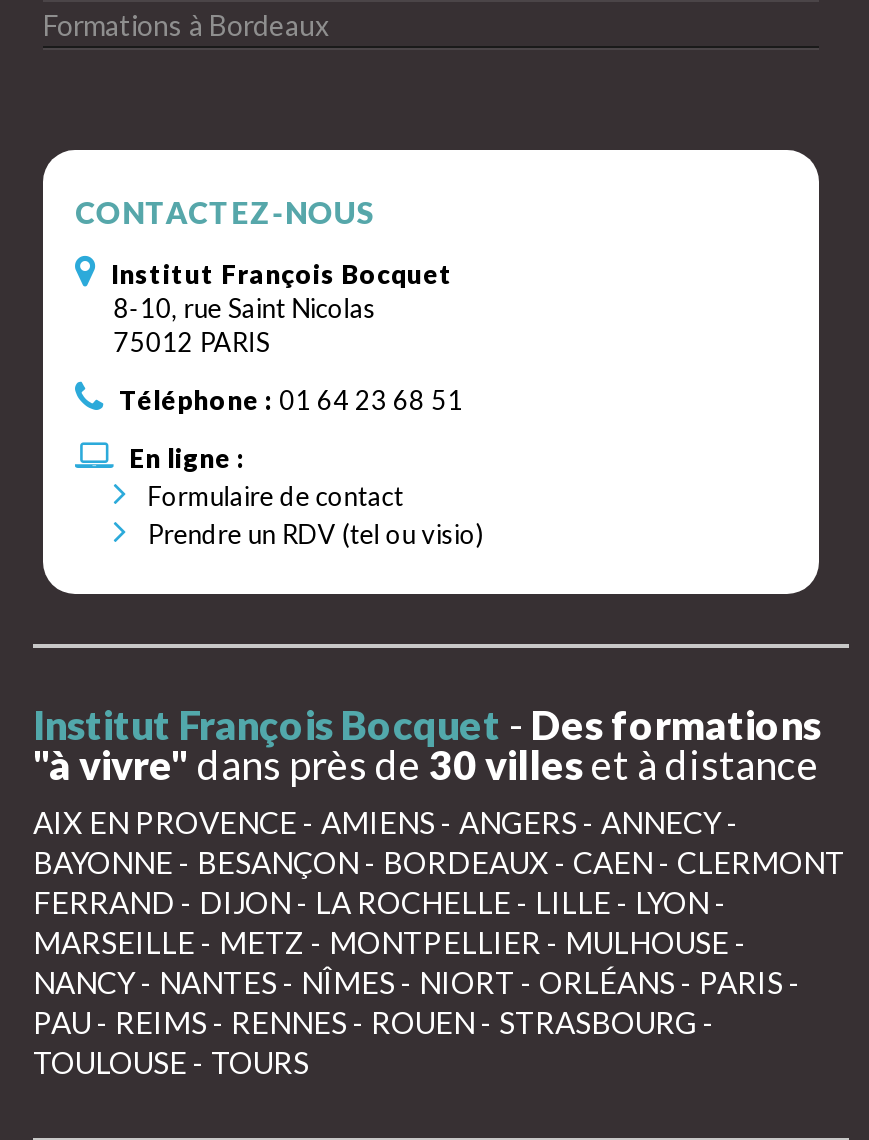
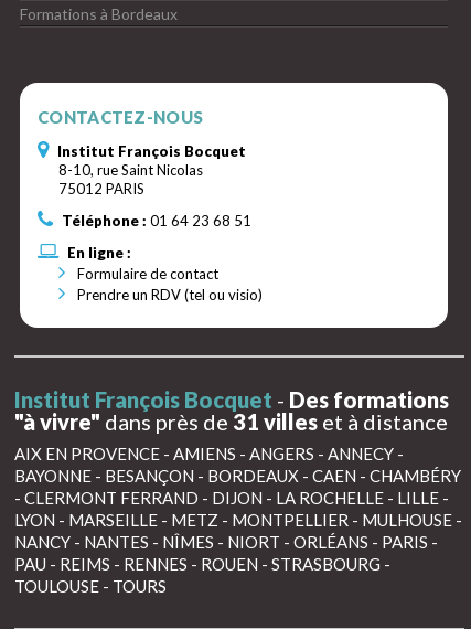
- "à vivre" dans près de30 villeset à distance
+ "à vivre" dans près de31 villeset à distance

- BAYONNE - BESANÇON - BORDEAUX - CAEN - CLERMONT
- FERRAND - DIJON - LA ROCHELLE - LILLE - LYON -
- MARSEILLE - METZ - MONTPELLIER - MULHOUSE -
+ BAYONNE - BESANÇON - BORDEAUX - CAEN - CHAMBÉRY
+ - CLERMONT FERRAND - DIJON - LA ROCHELLE - LILLE -
+ LYON - MARSEILLE - METZ - MONTPELLIER - MULHOUSE -
